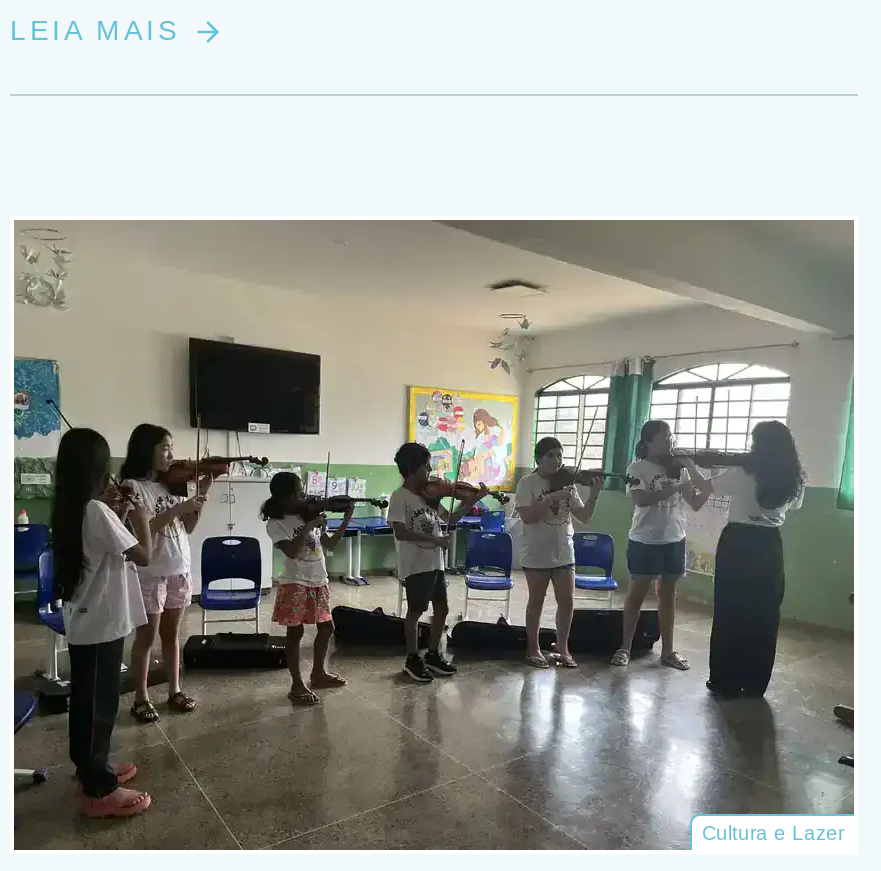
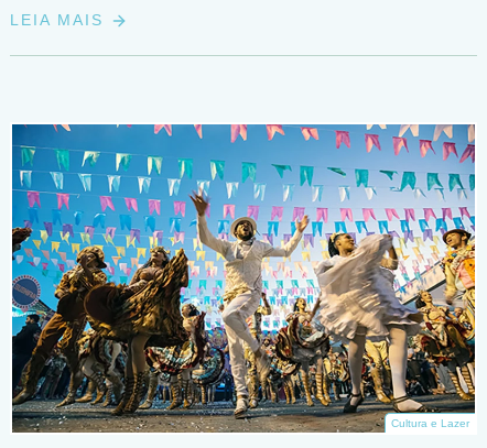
- [image]
+ [image]
